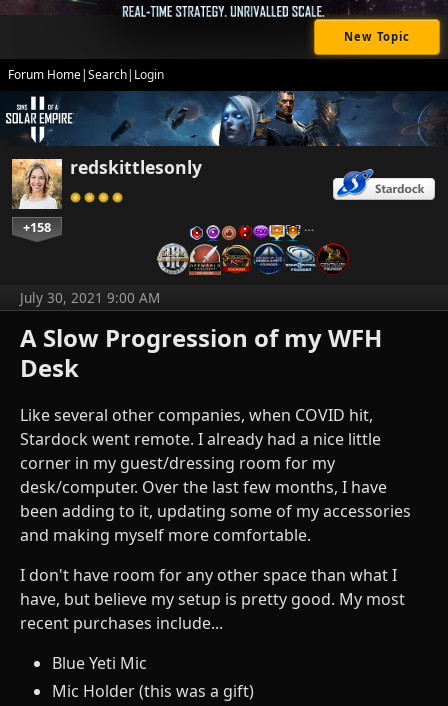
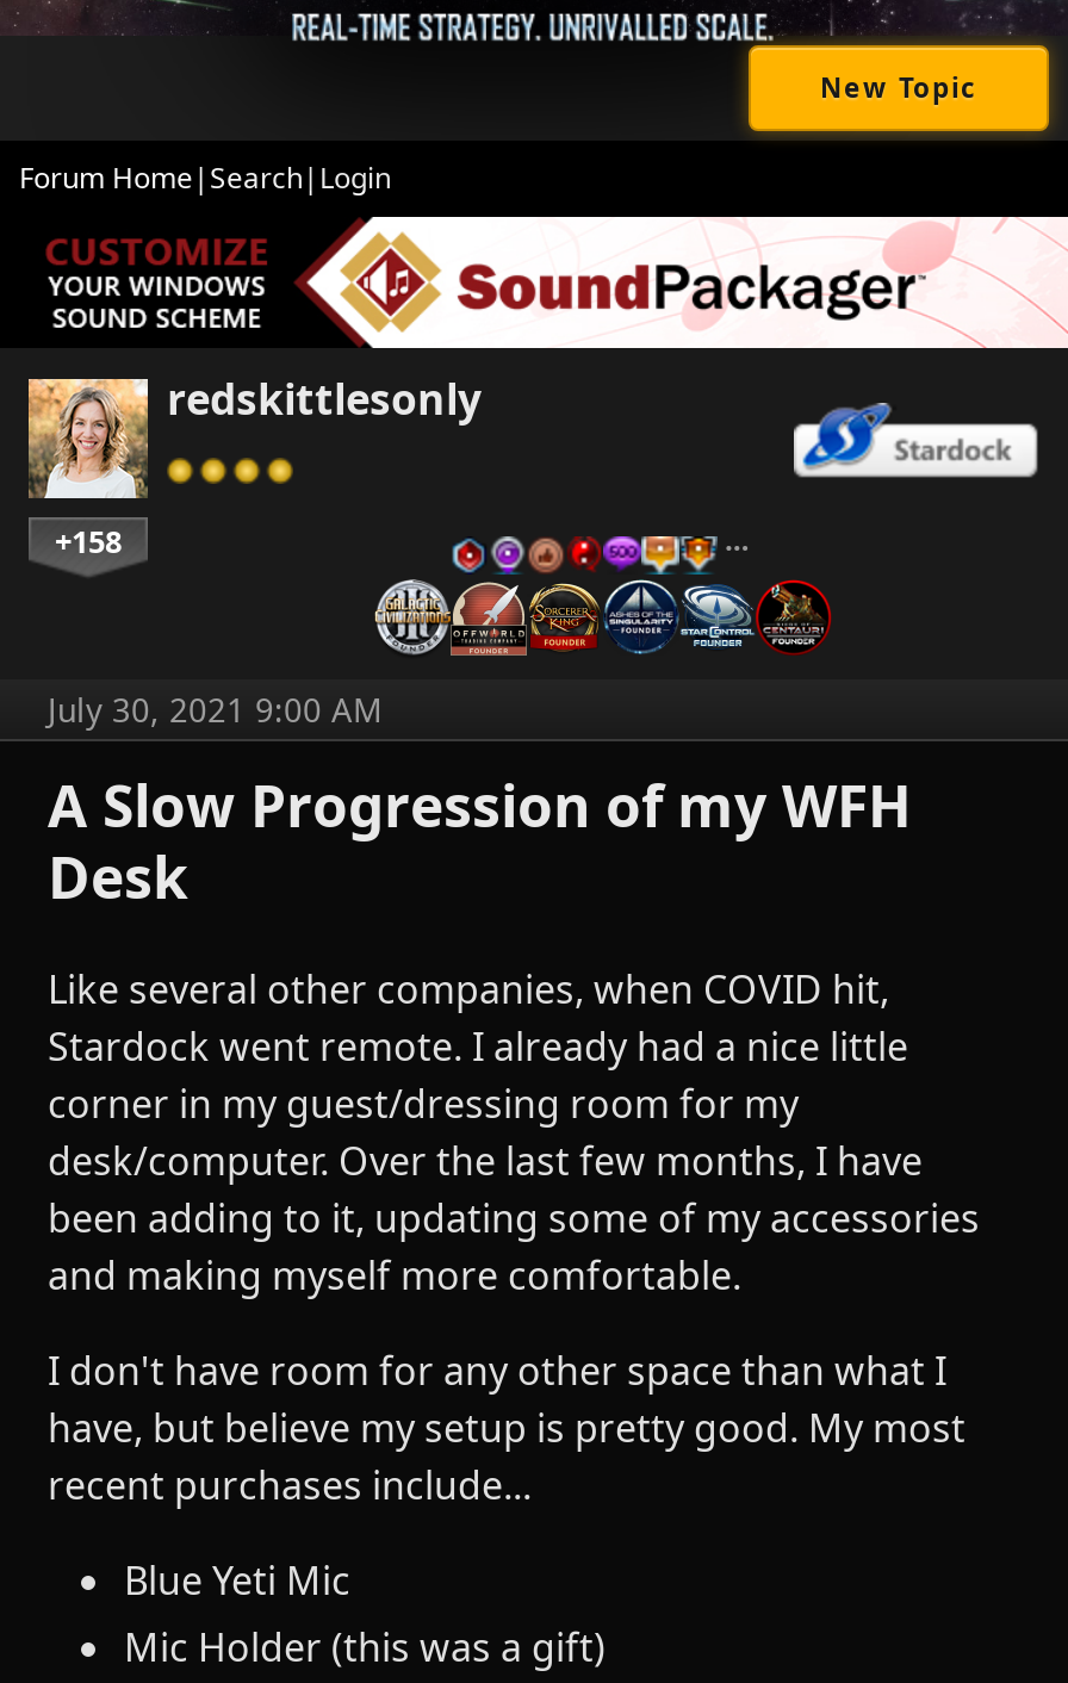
- [image]
+ [image]
